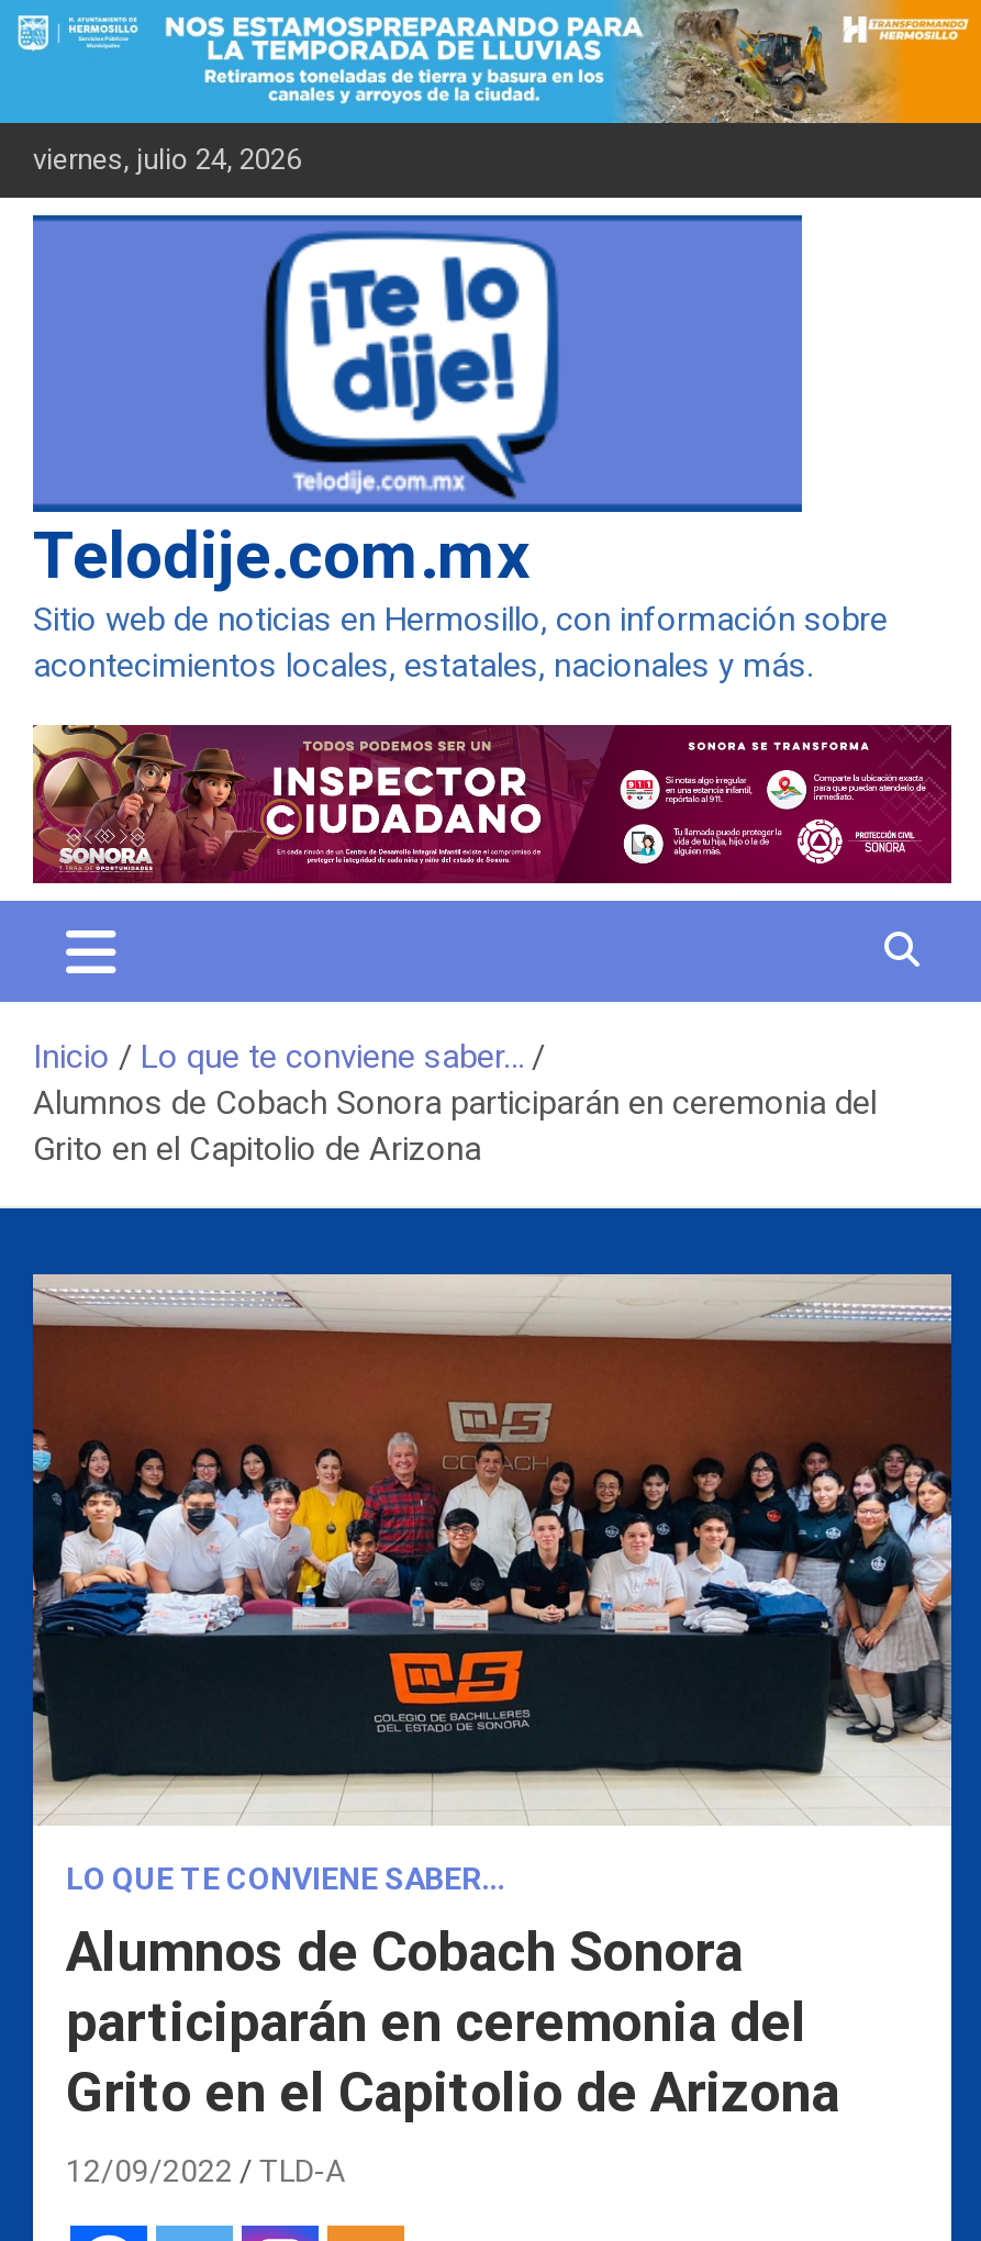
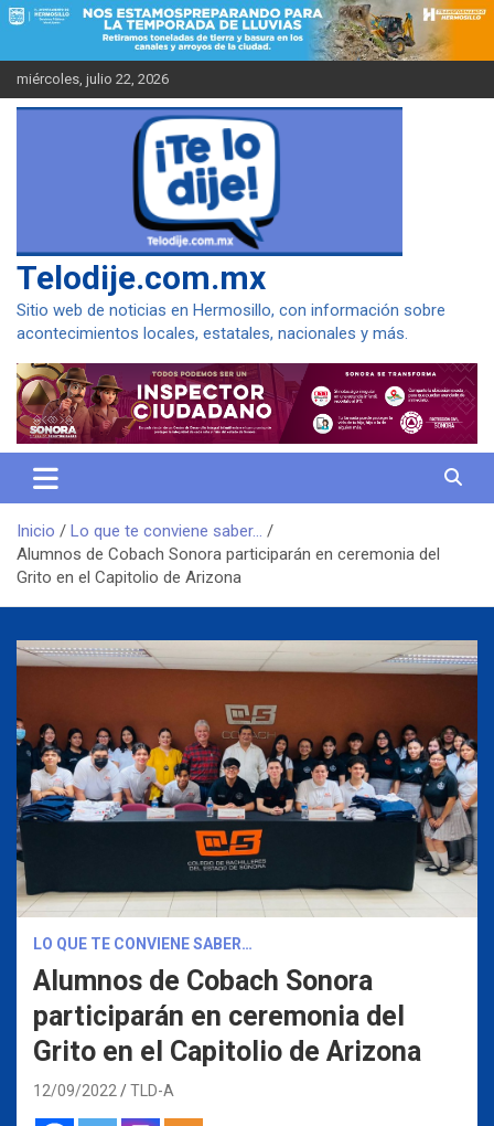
- viernes, julio 24, 2026
+ miércoles, julio 22, 2026
